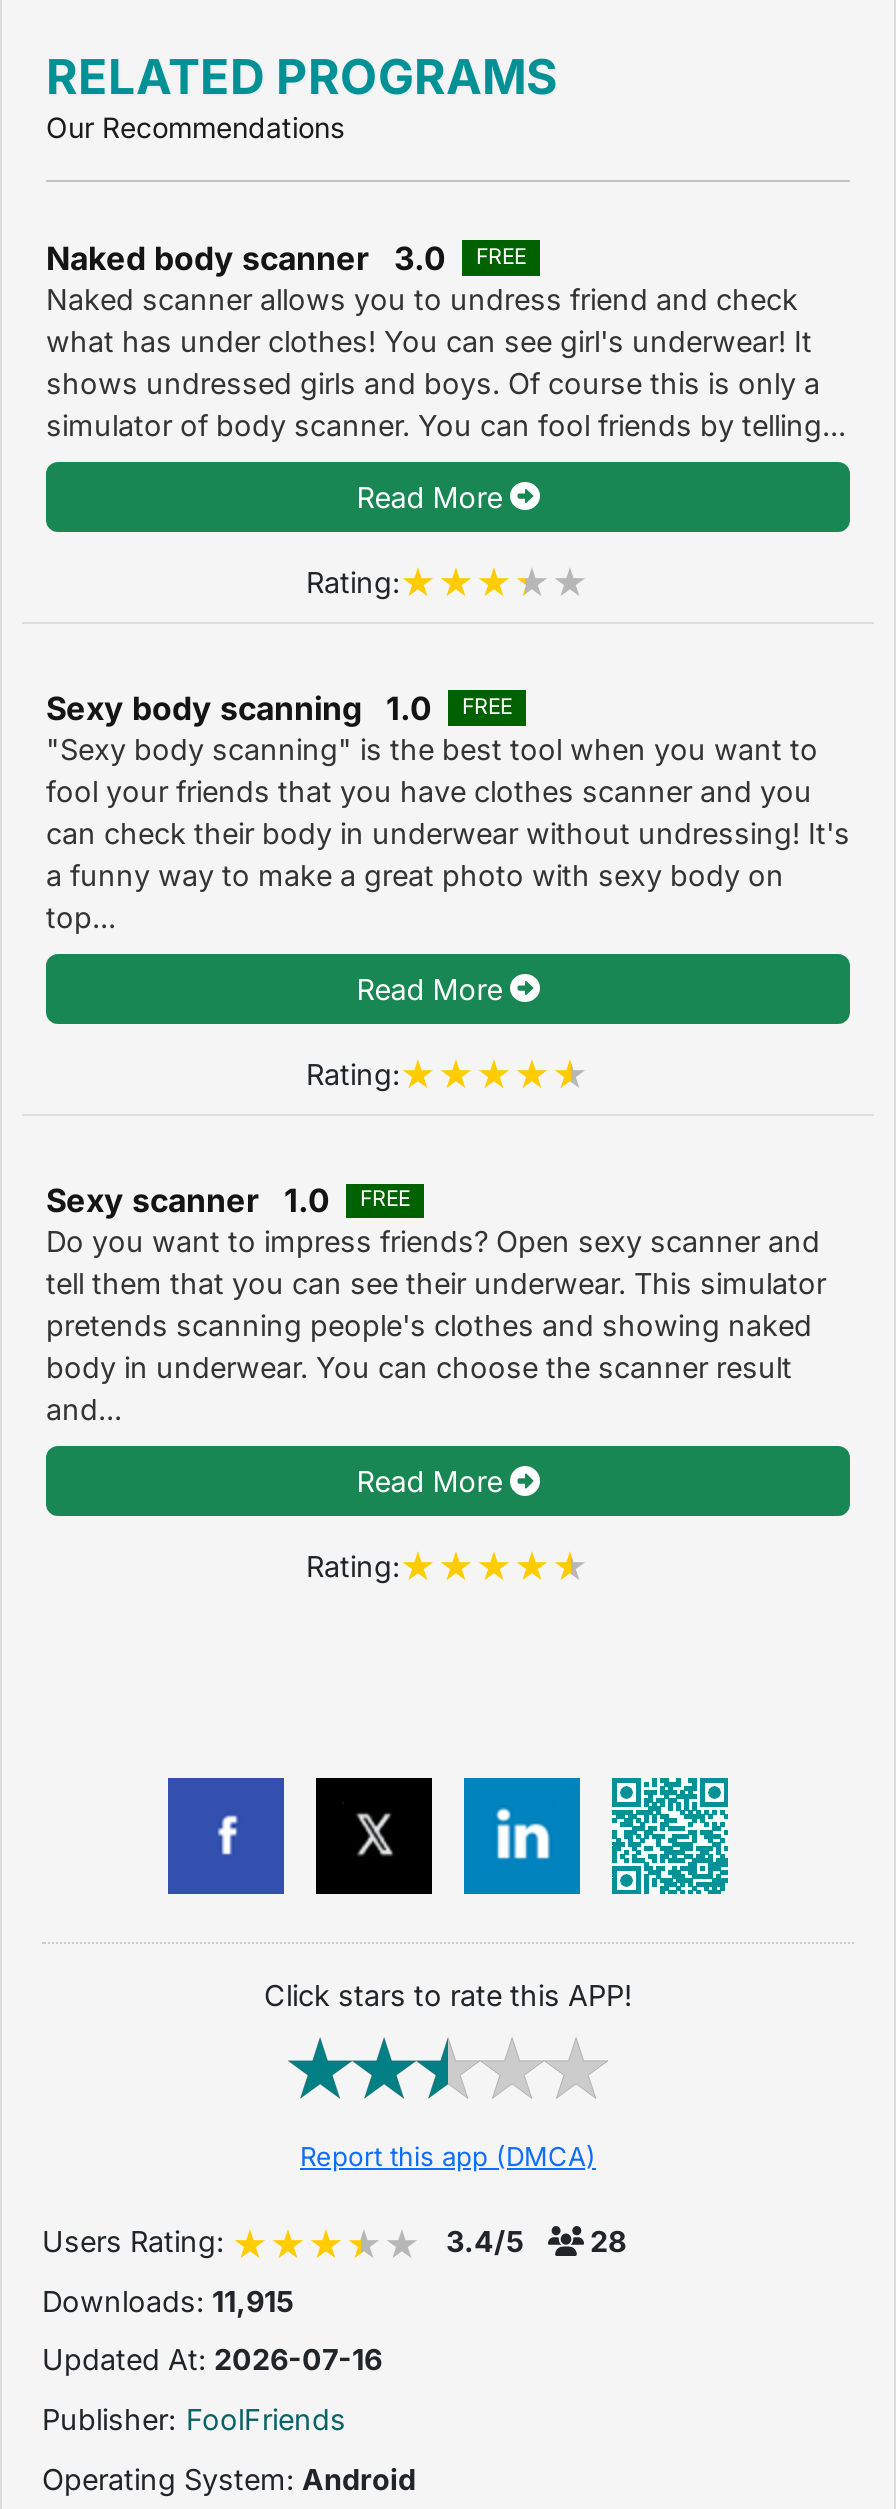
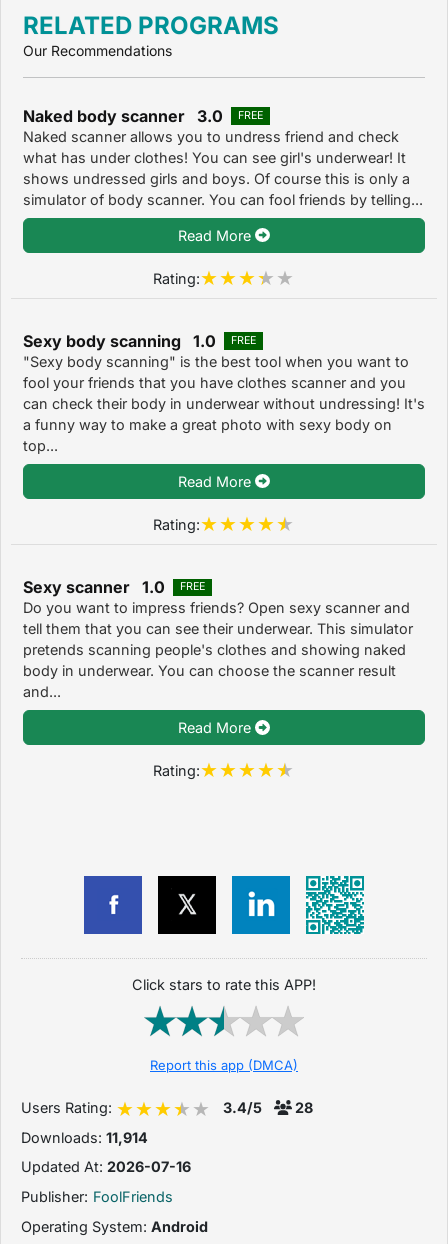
- Downloads: 11,915
+ Downloads: 11,914
